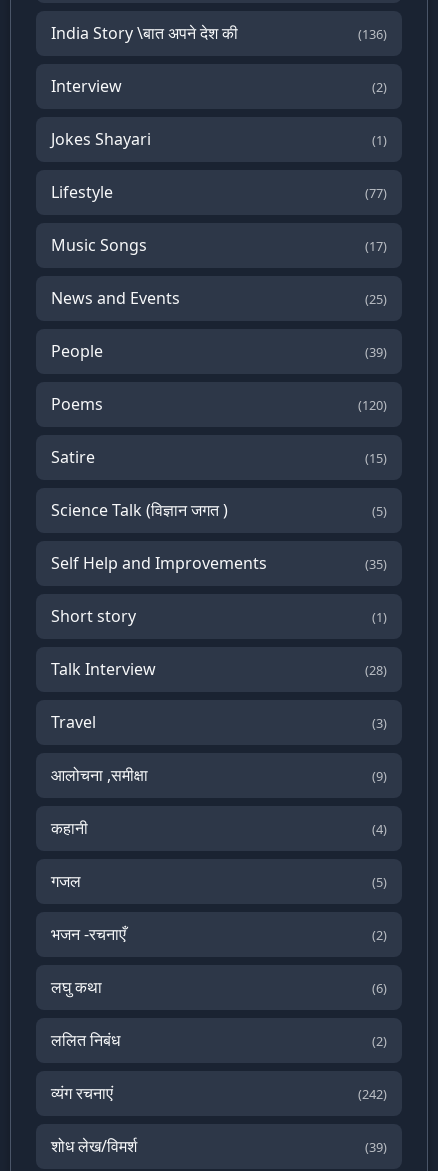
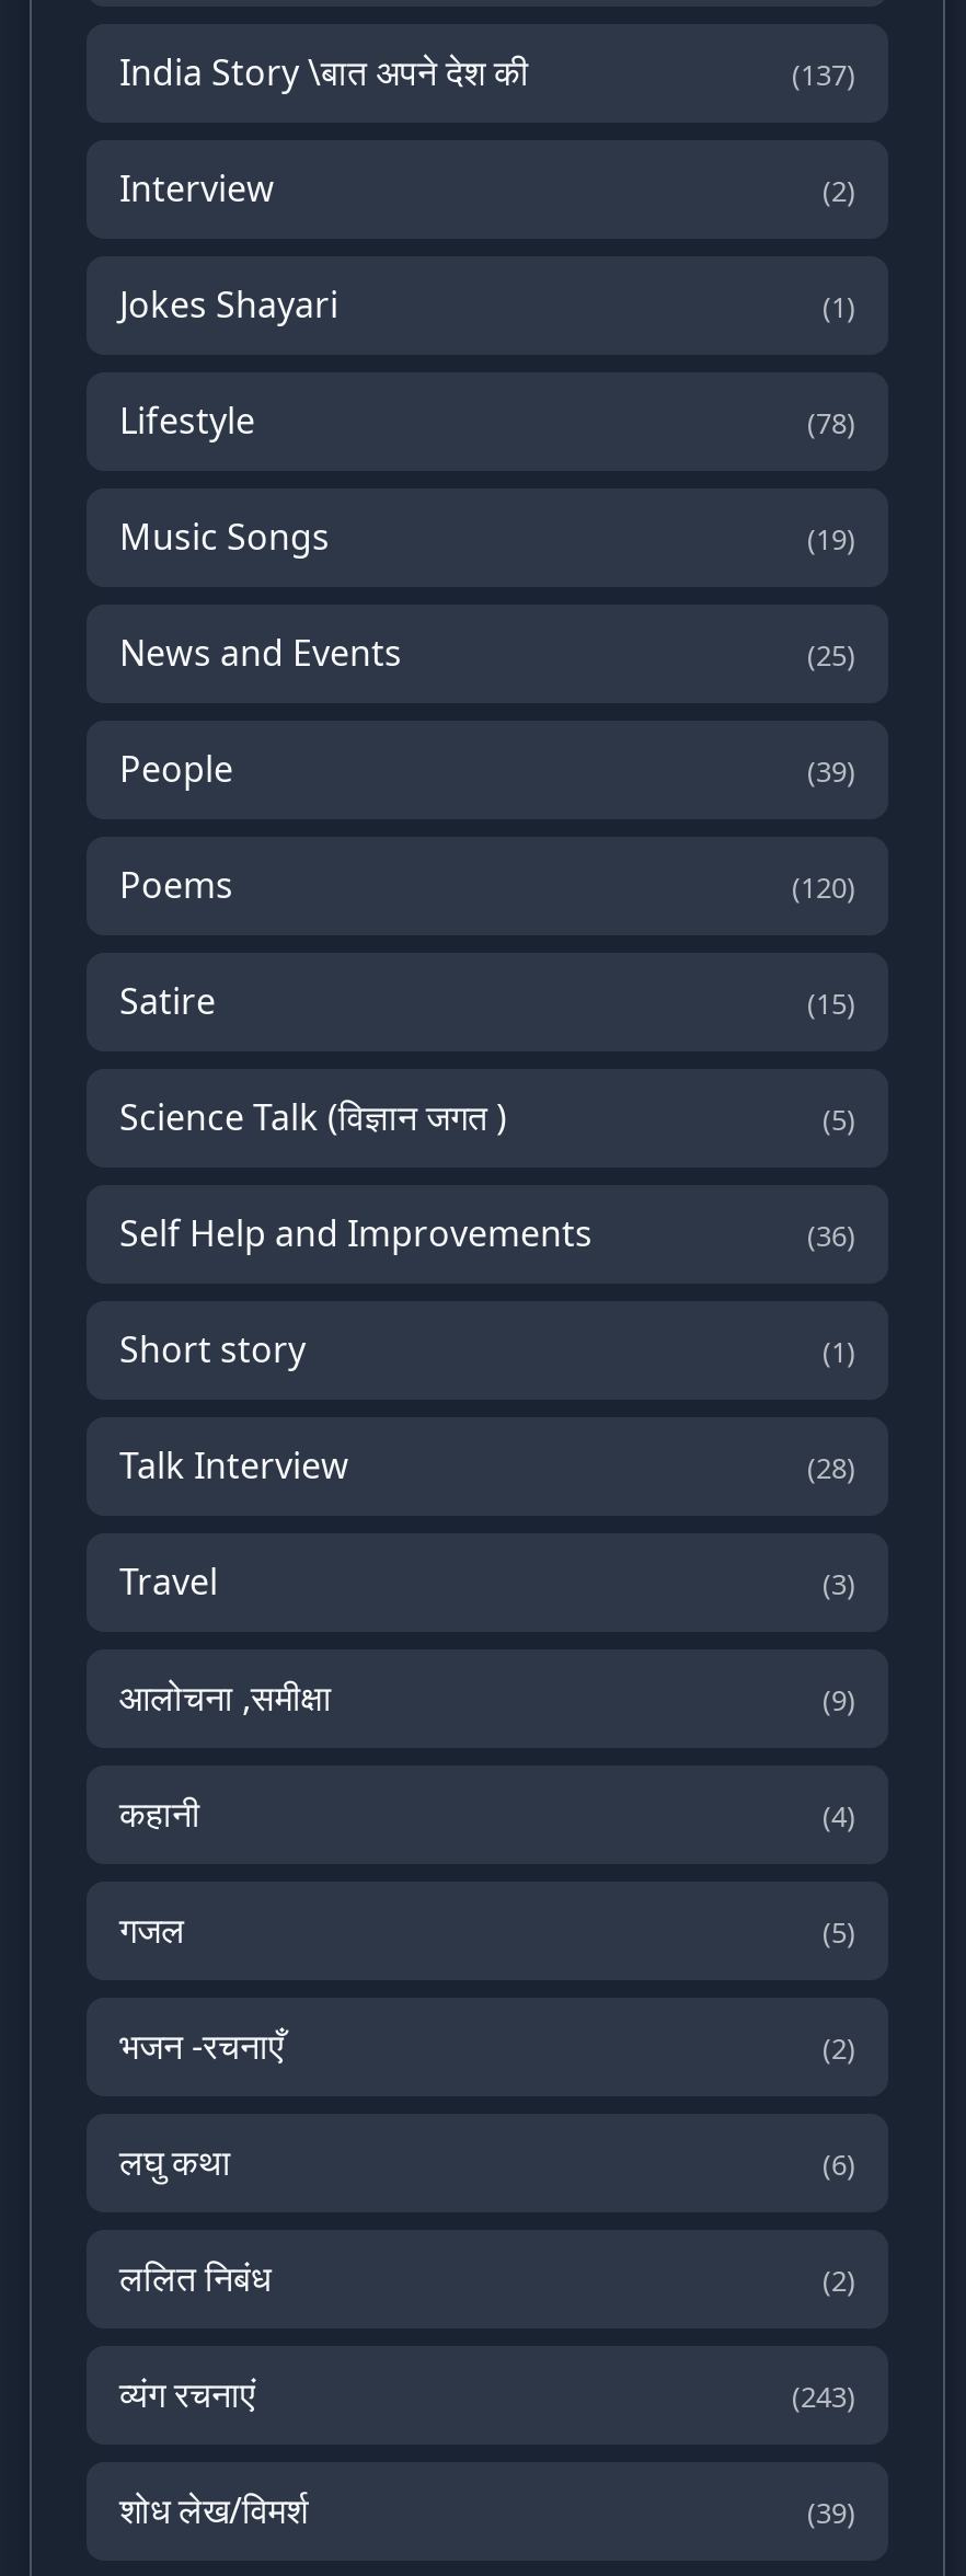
- (136)
+ (137)

- (77)
+ (78)

- (17)
+ (19)

- (35)
+ (36)

- (242)
+ (243)
